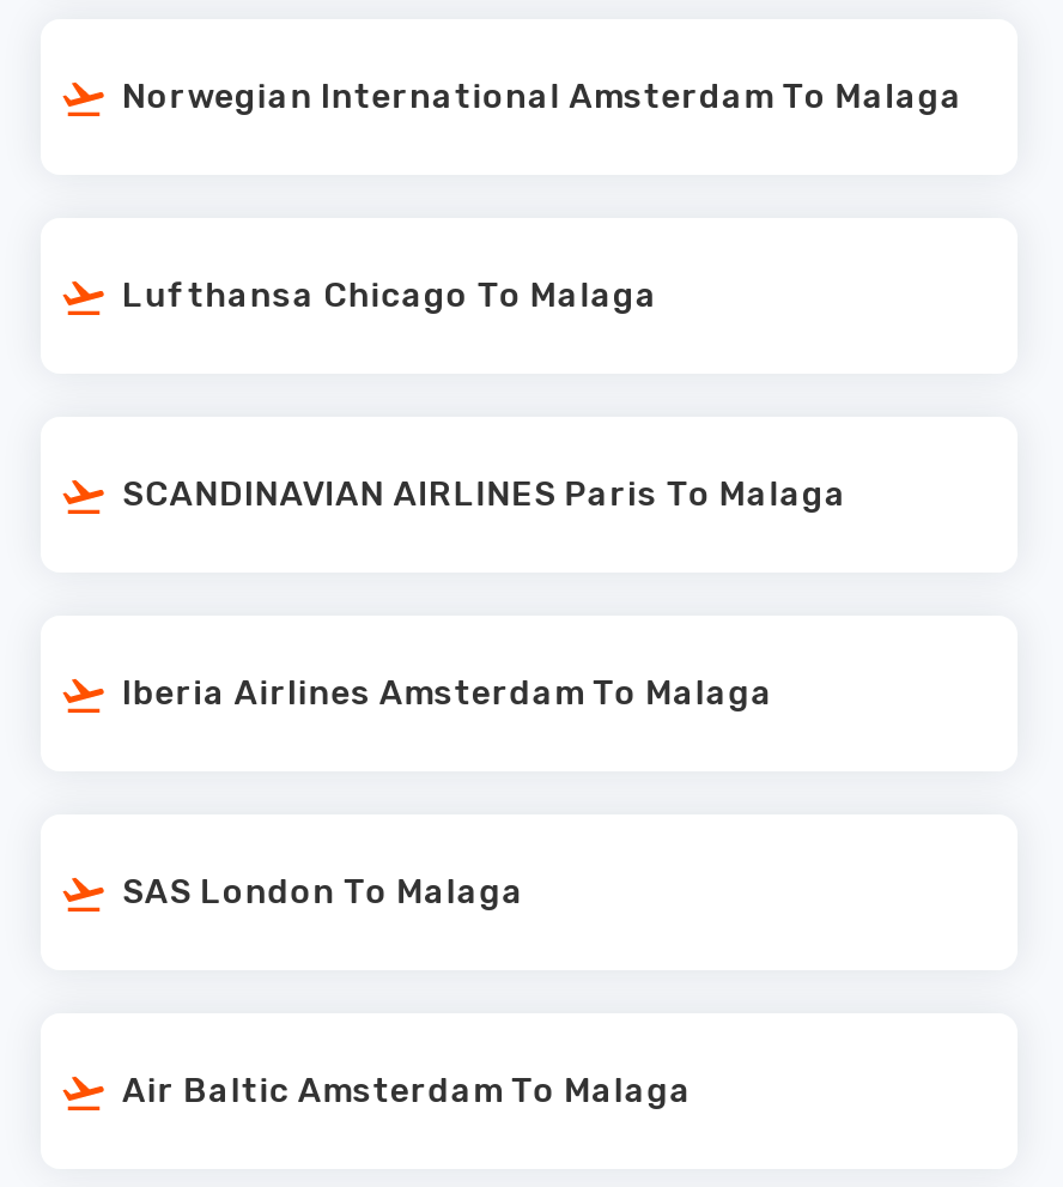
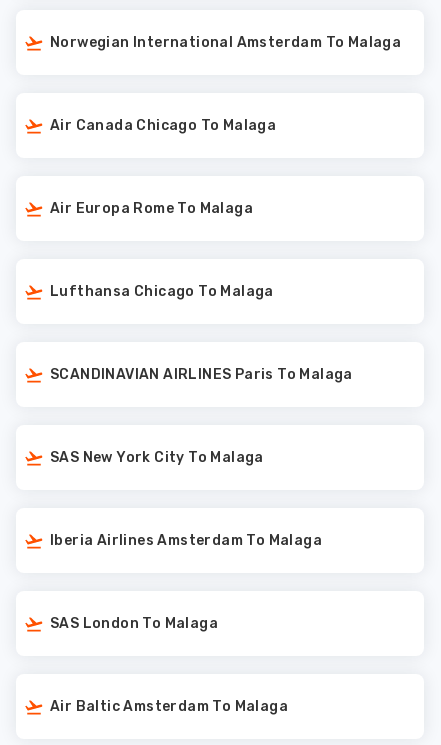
+ Air Canada Chicago To Malaga

+ Air Europa Rome To Malaga

+ SAS New York City To Malaga
